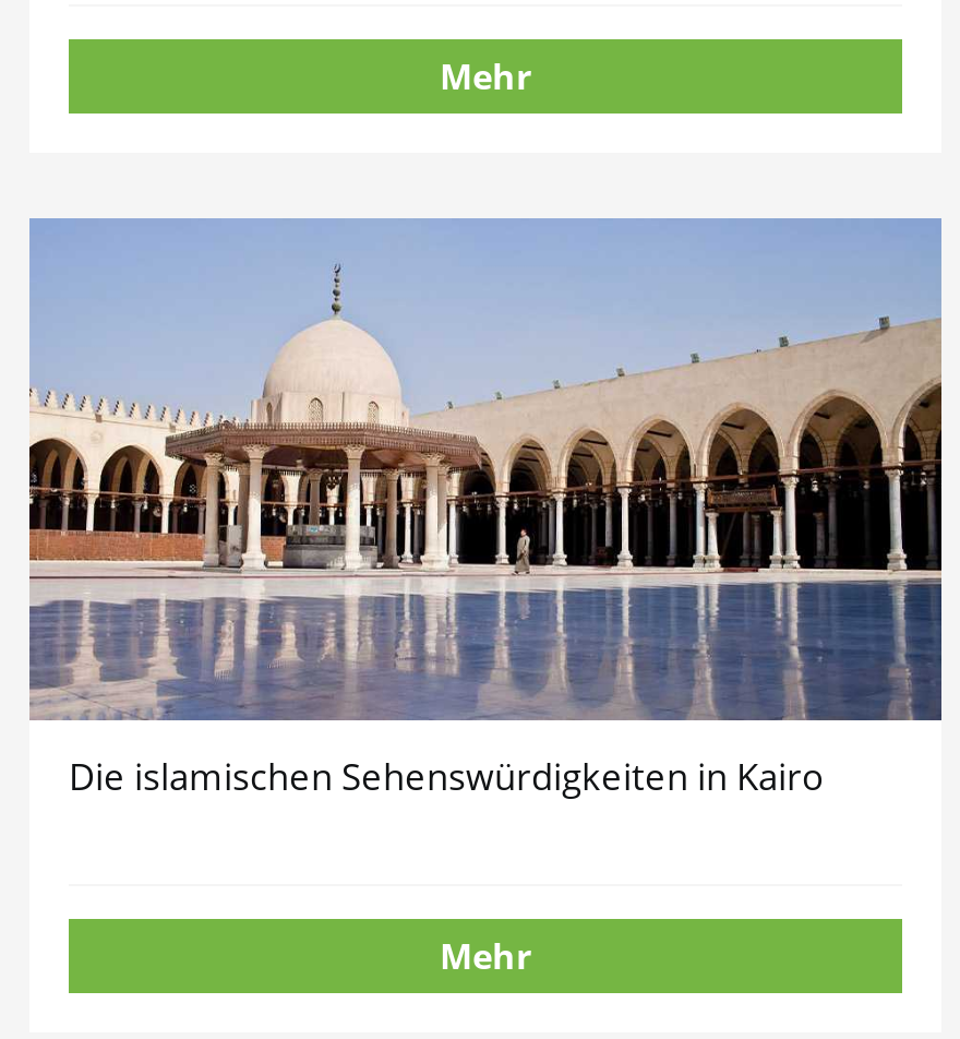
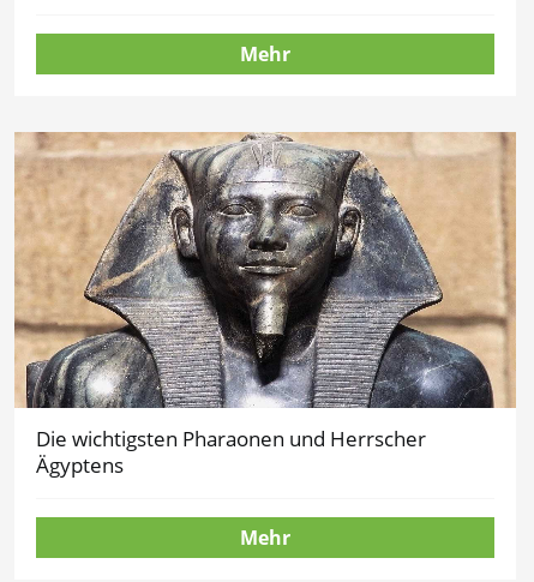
- [image]
- Die islamischen Sehenswürdigkeiten in Kairo
+ [image]
+ Die wichtigsten Pharaonen und Herrscher
+ Ägyptens
